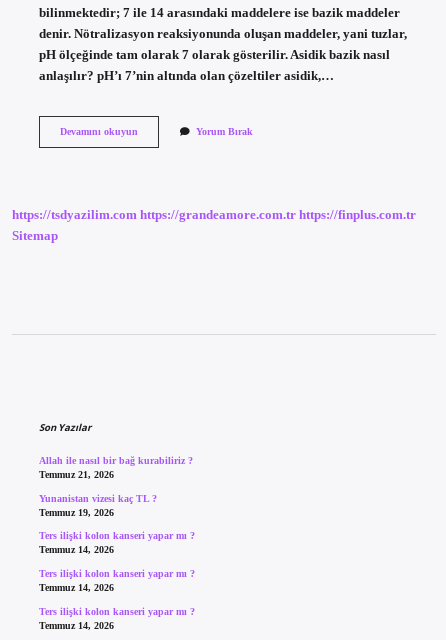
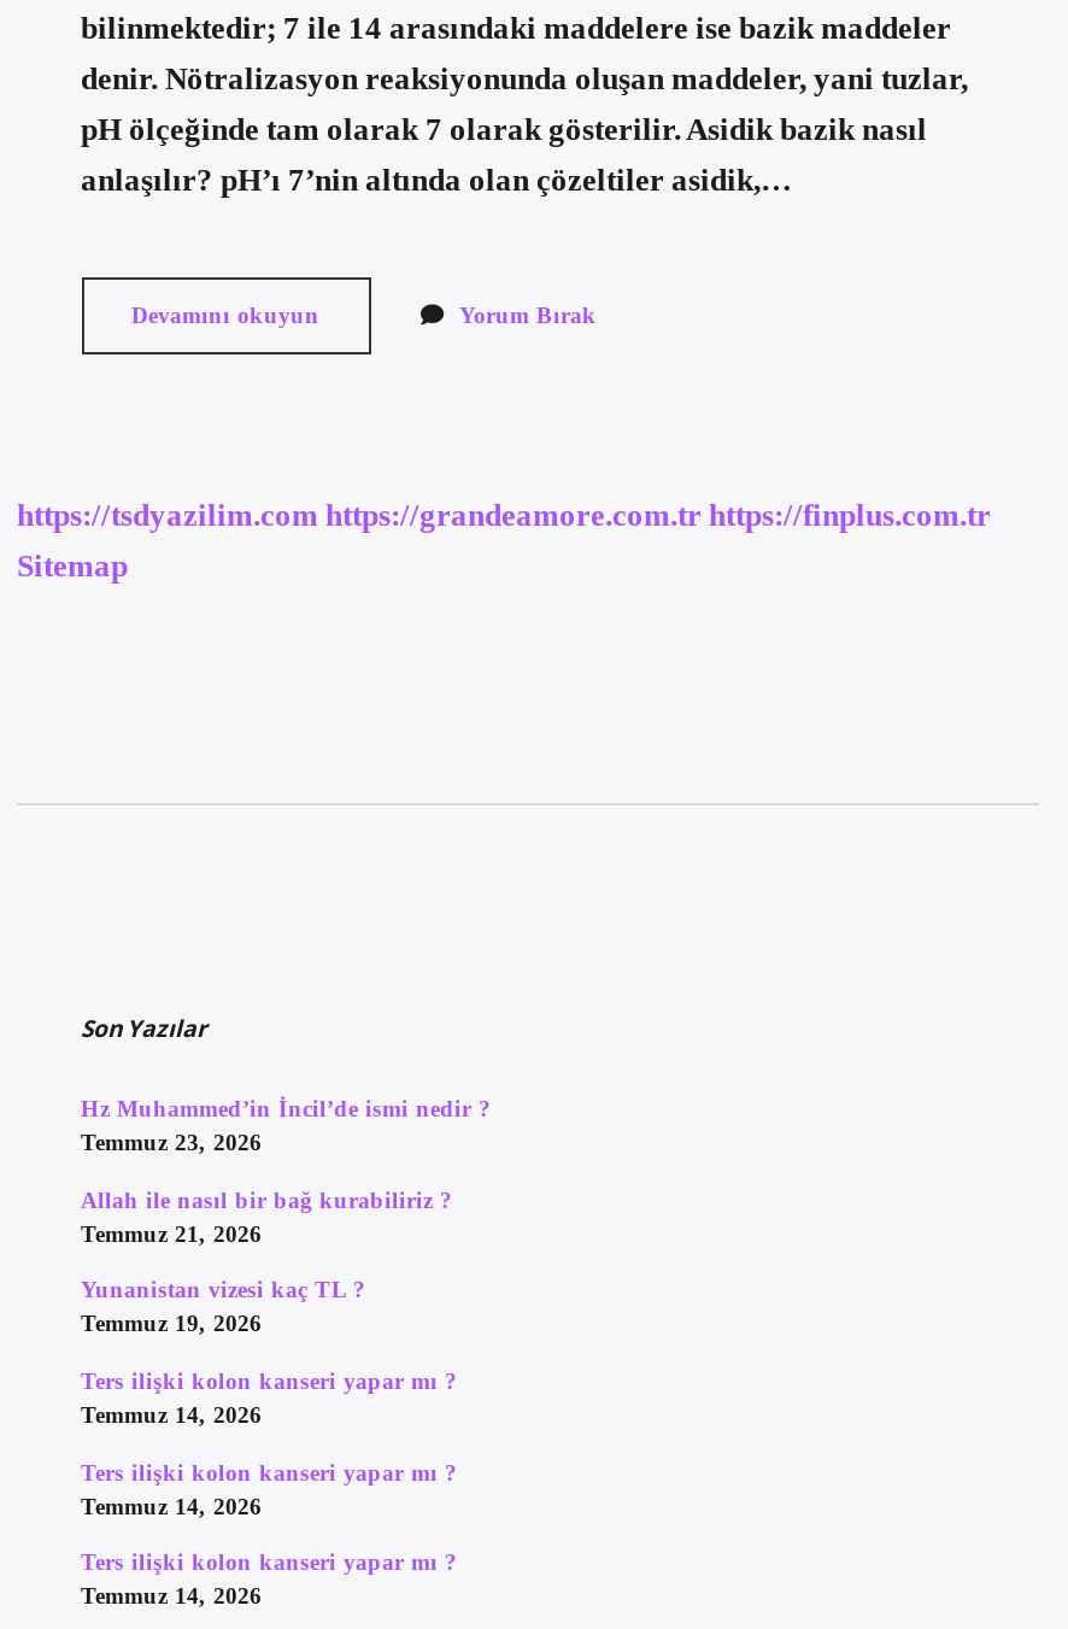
+ Hz Muhammed’in İncil’de ismi nedir ?
+ Temmuz 23, 2026
